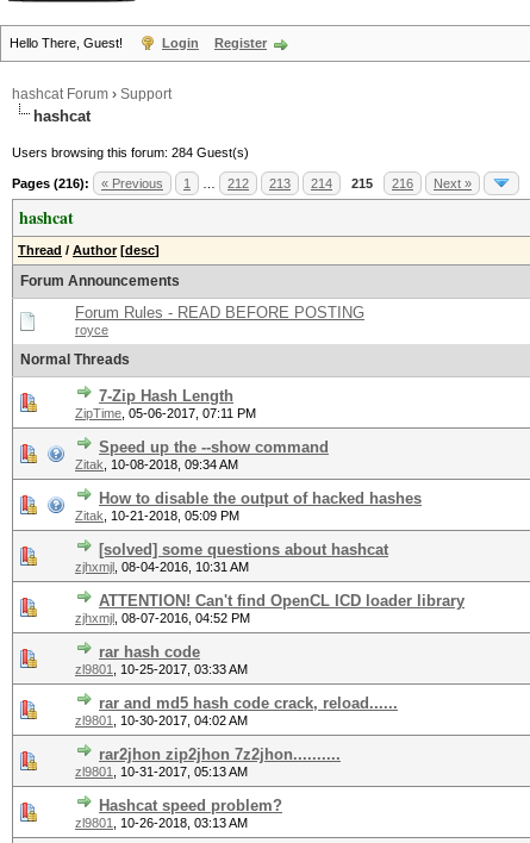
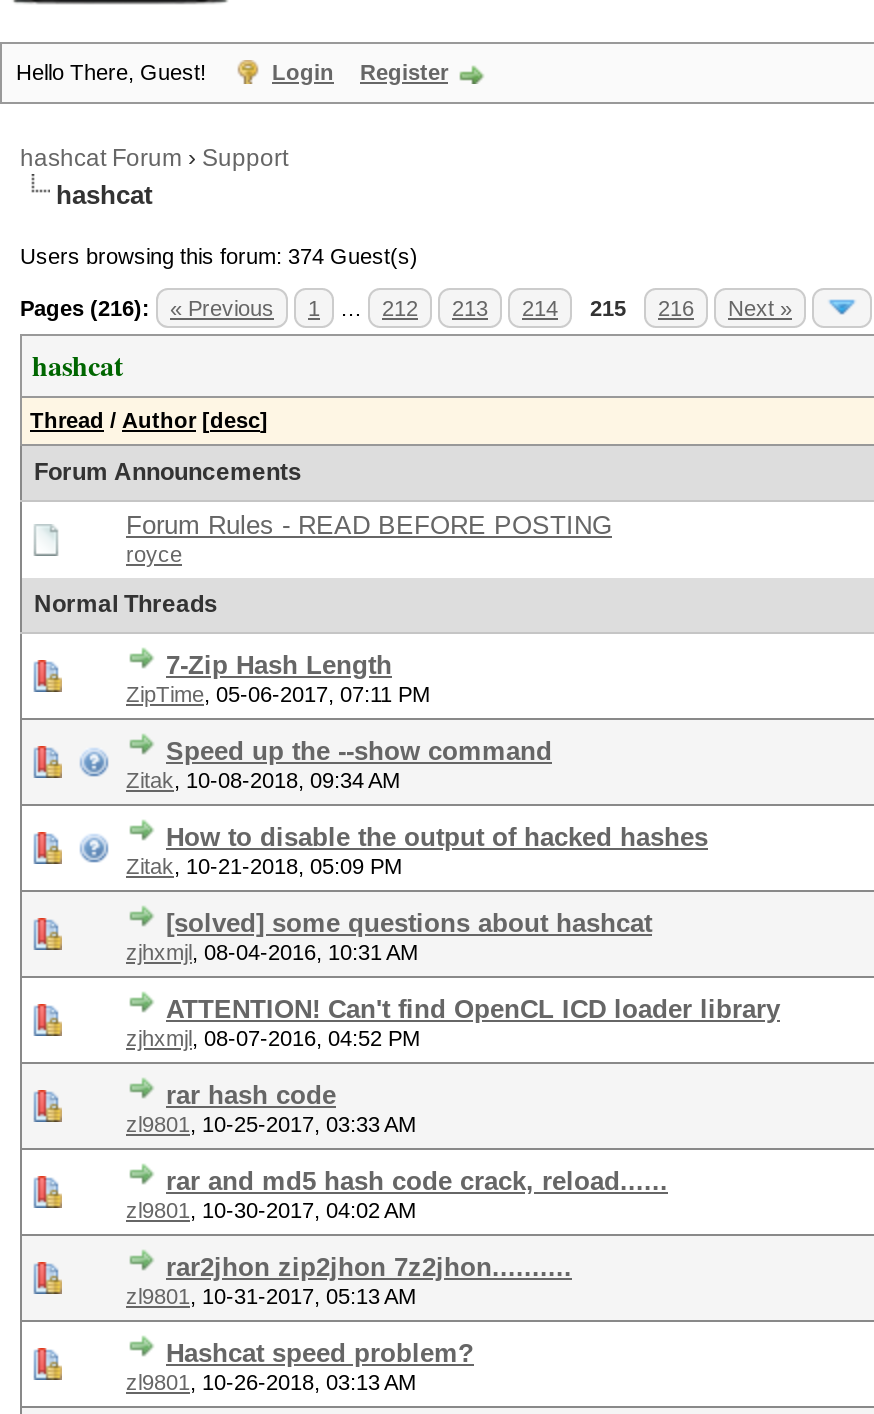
- Users browsing this forum: 284 Guest(s)
+ Users browsing this forum: 374 Guest(s)
